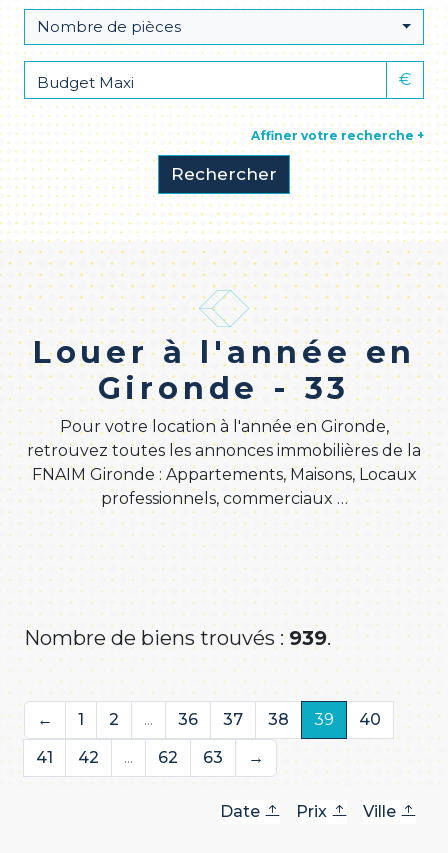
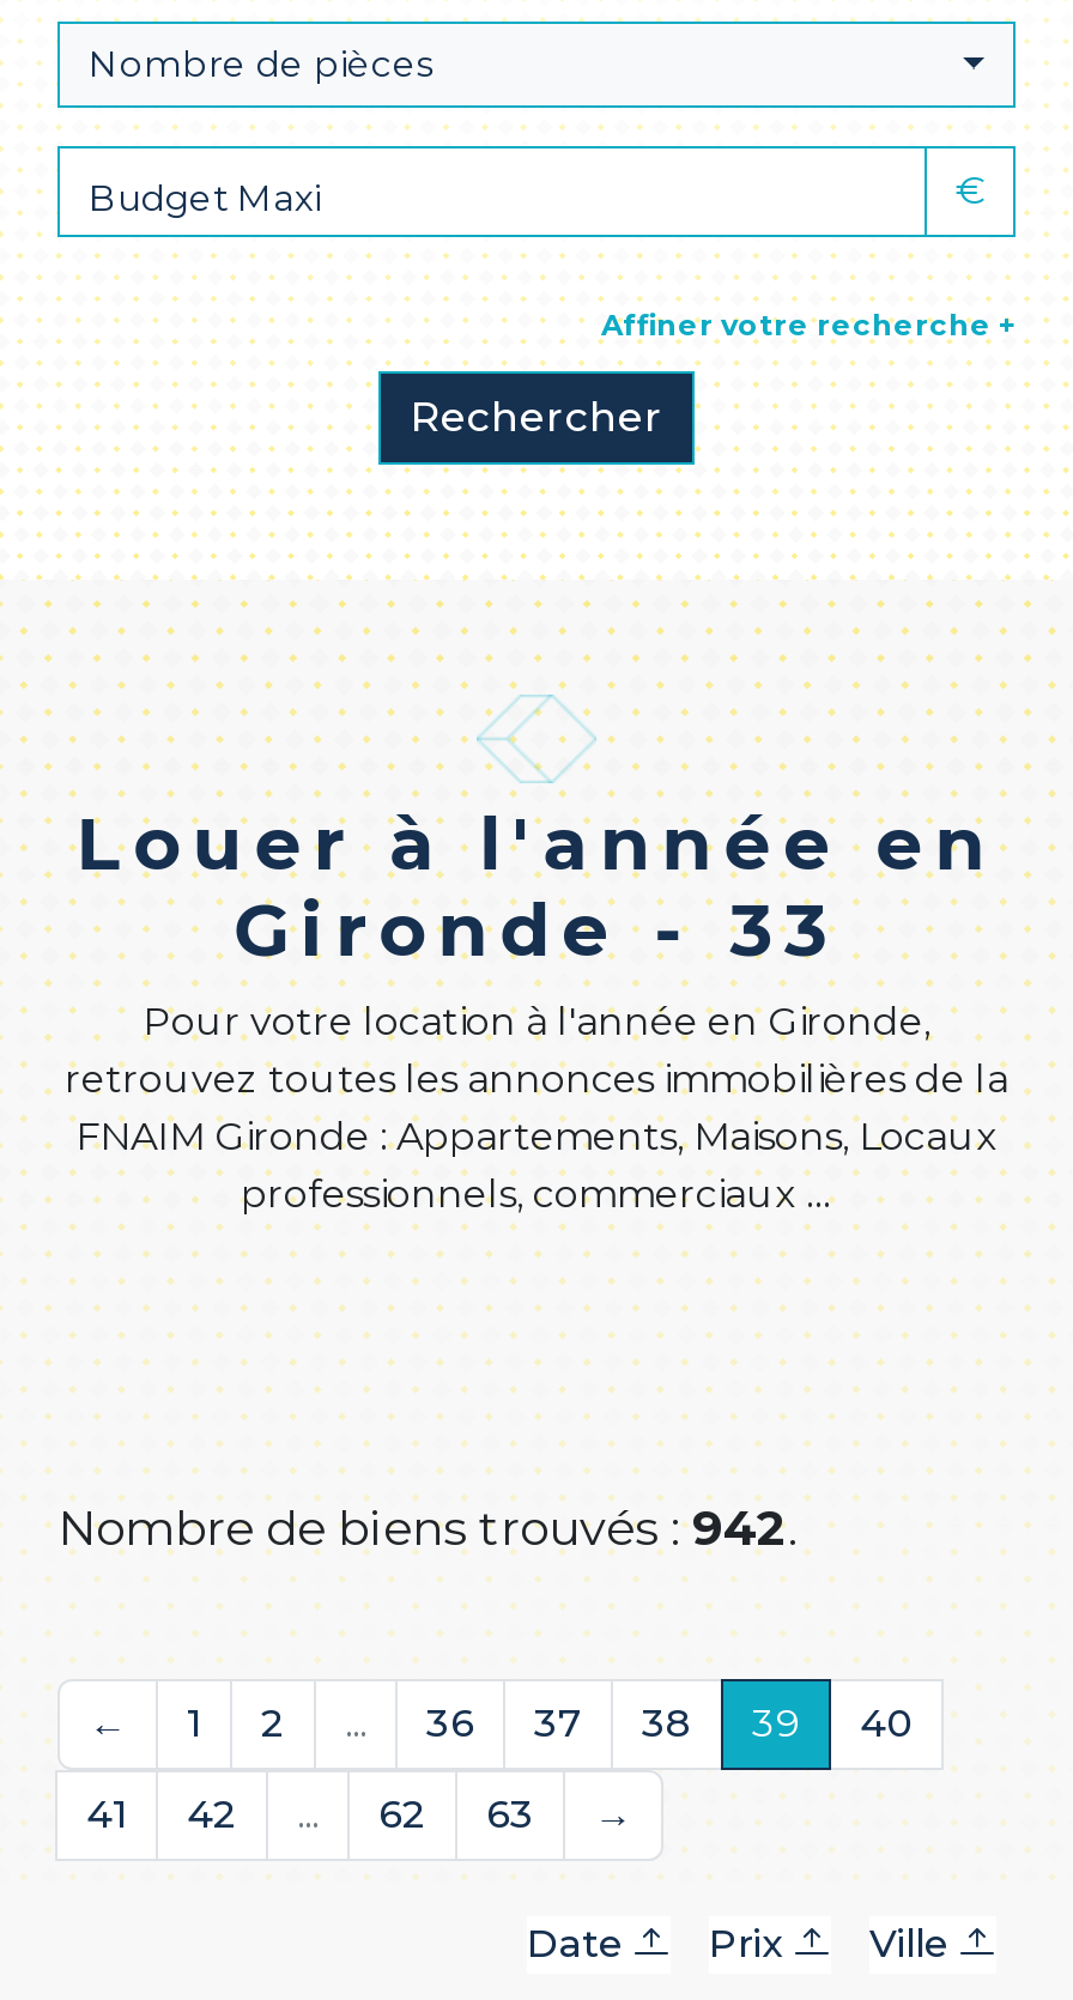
- Nombre de biens trouvés : 939.
+ Nombre de biens trouvés : 942.
